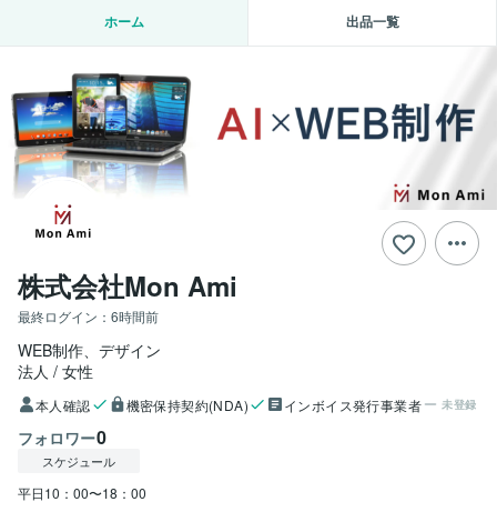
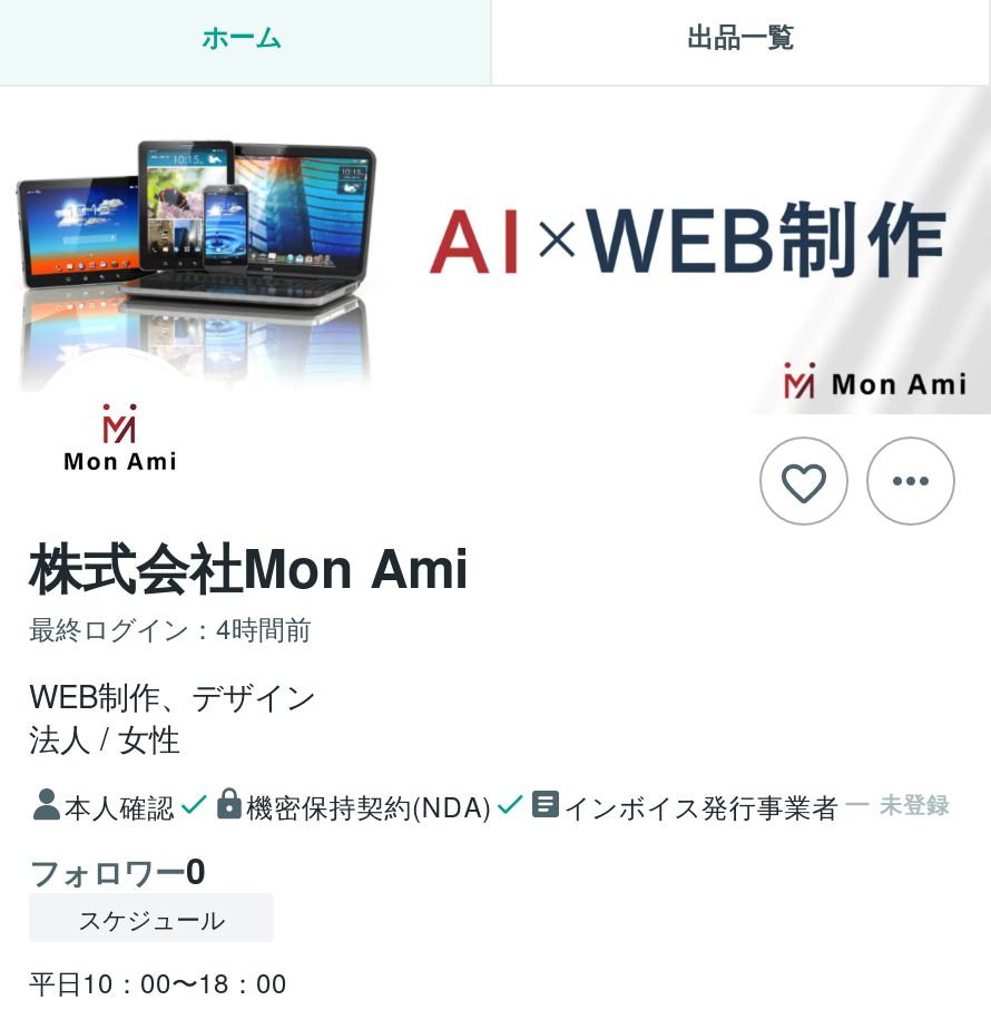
- 最終ログイン：6時間前
+ 最終ログイン：4時間前
